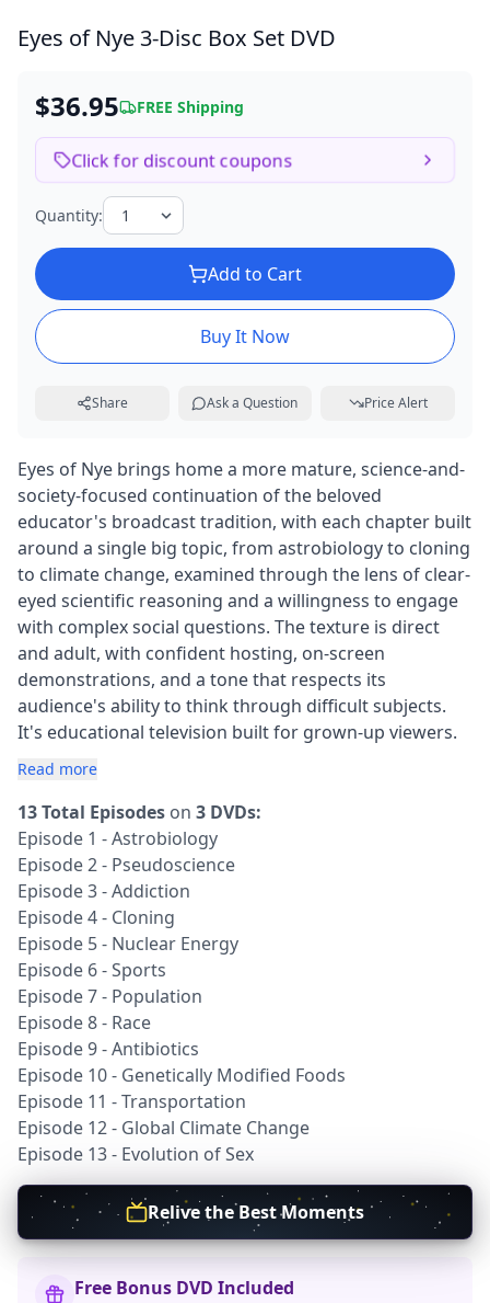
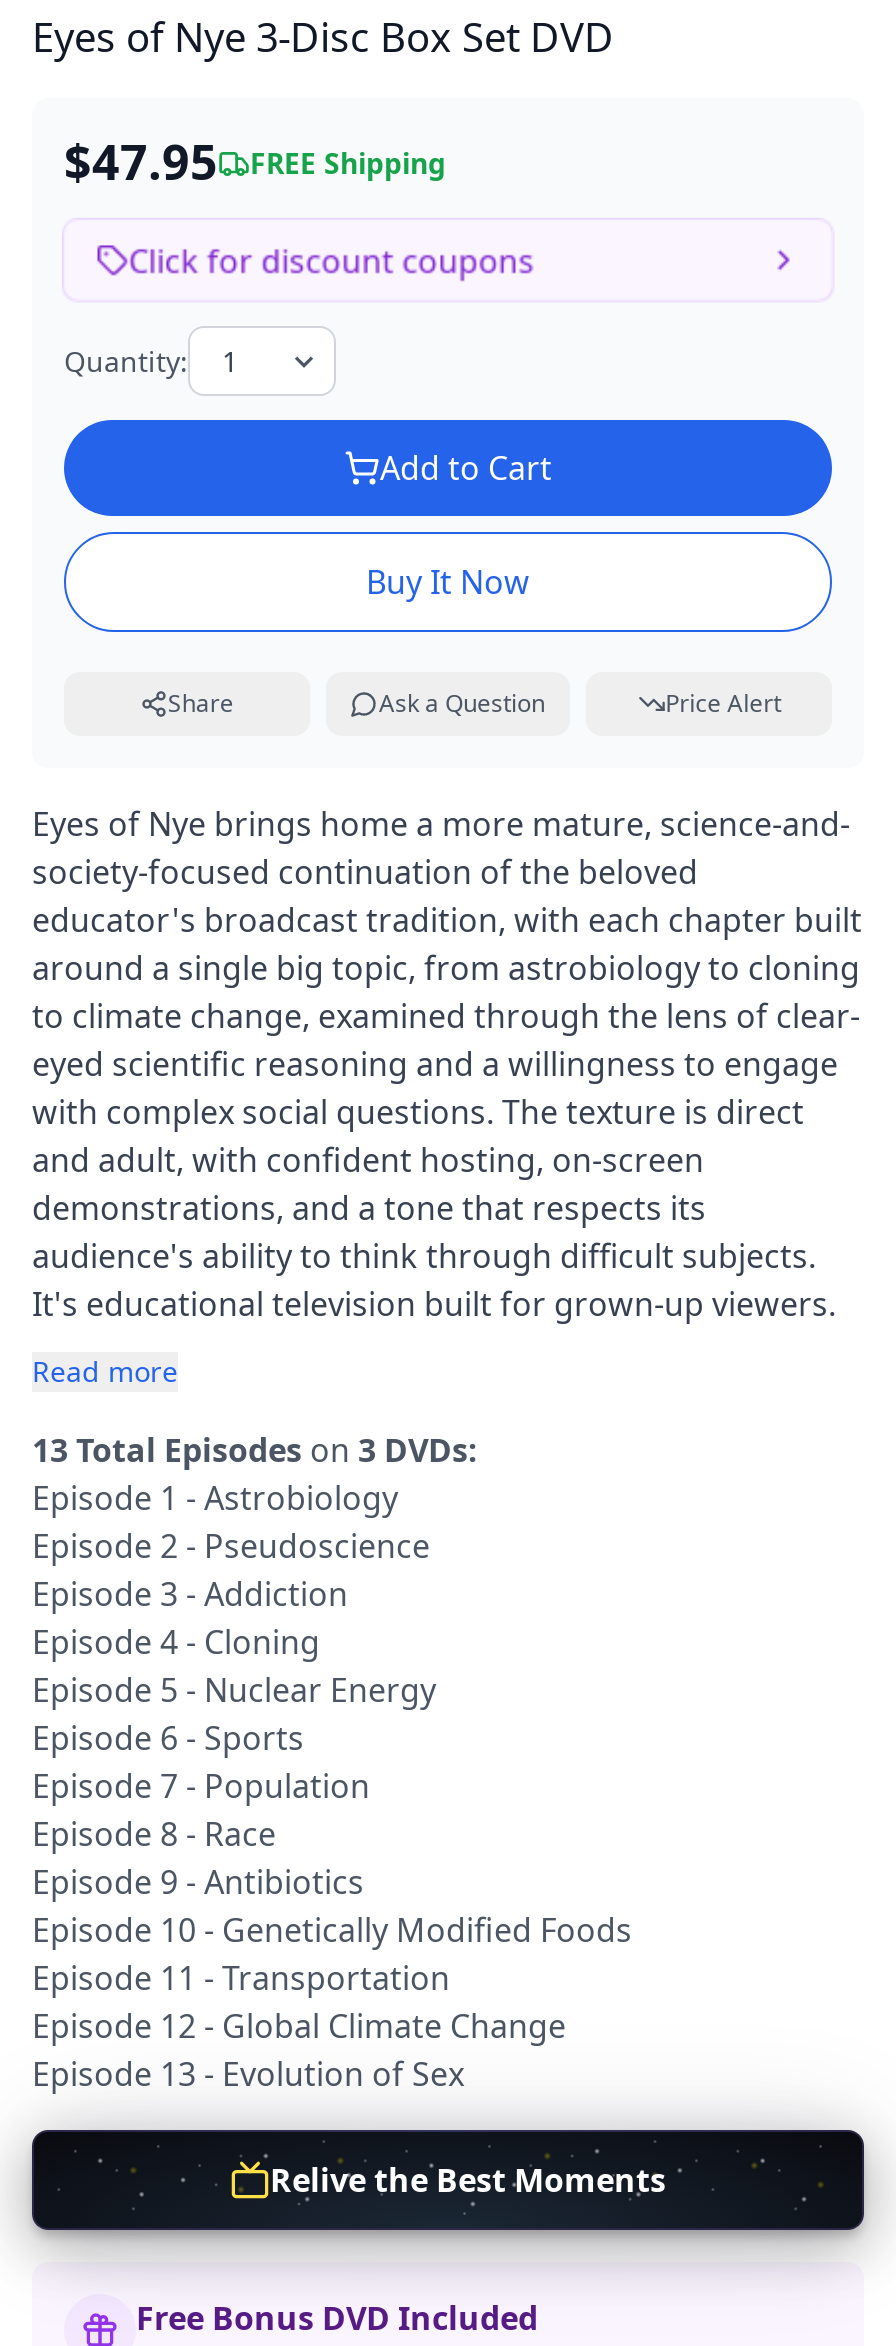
- $36.95 FREE Shipping
+ $47.95 FREE Shipping
